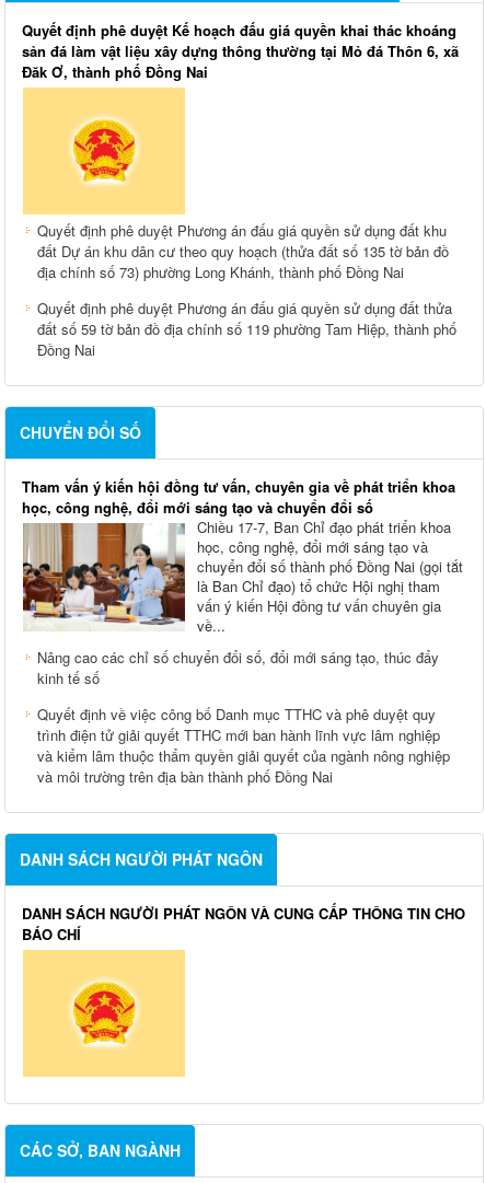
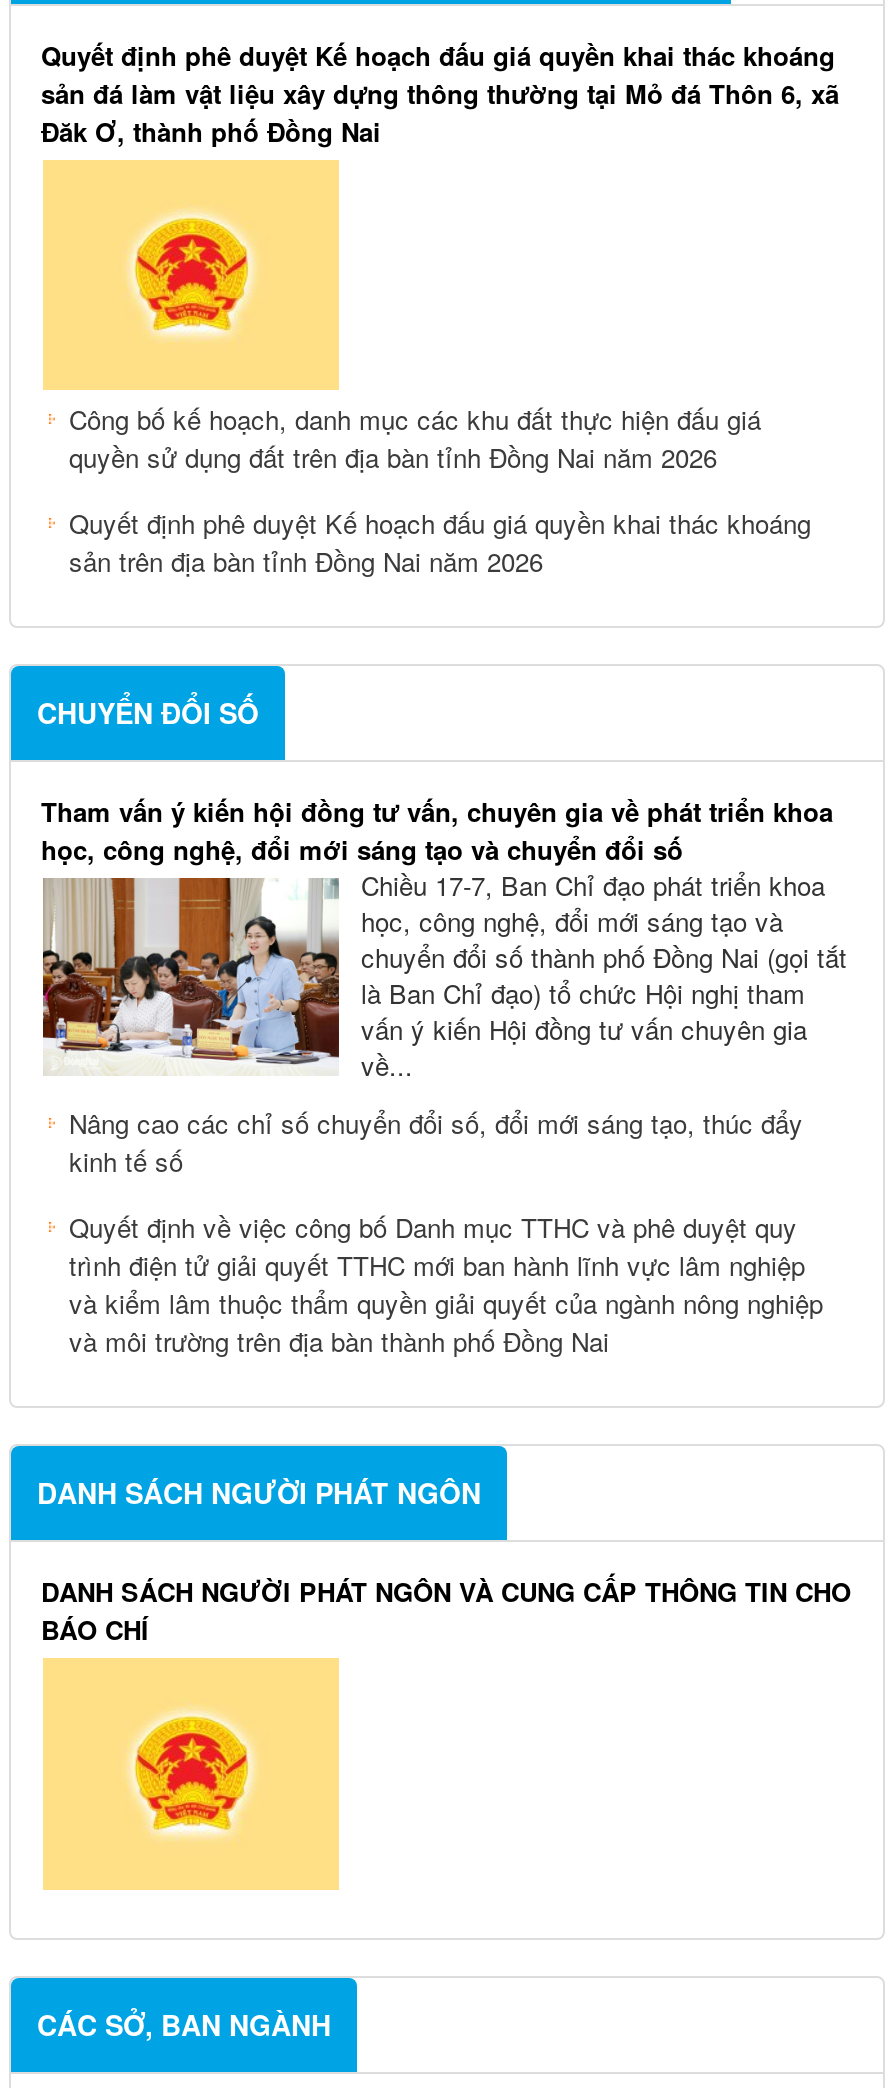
- Quyết định phê duyệt Phương án đấu giá quyền sử dụng đất khu
- đất Dự án khu dân cư theo quy hoạch (thửa đất số 135 tờ bản đồ
- địa chính số 73) phường Long Khánh, thành phố Đồng Nai
+ Công bố kế hoạch, danh mục các khu đất thực hiện đấu giá
+ quyền sử dụng đất trên địa bàn tỉnh Đồng Nai năm 2026

- Quyết định phê duyệt Phương án đấu giá quyền sử dụng đất thửa
- đất số 59 tờ bản đồ địa chính số 119 phường Tam Hiệp, thành phố
- Đồng Nai
+ Quyết định phê duyệt Kế hoạch đấu giá quyền khai thác khoáng
+ sản trên địa bàn tỉnh Đồng Nai năm 2026
